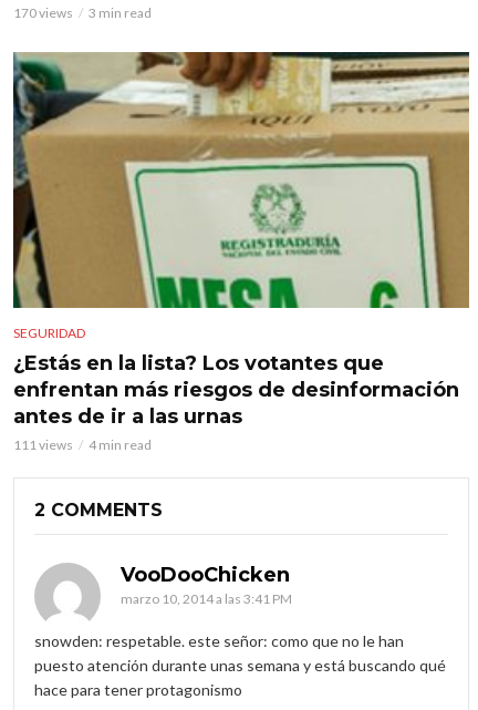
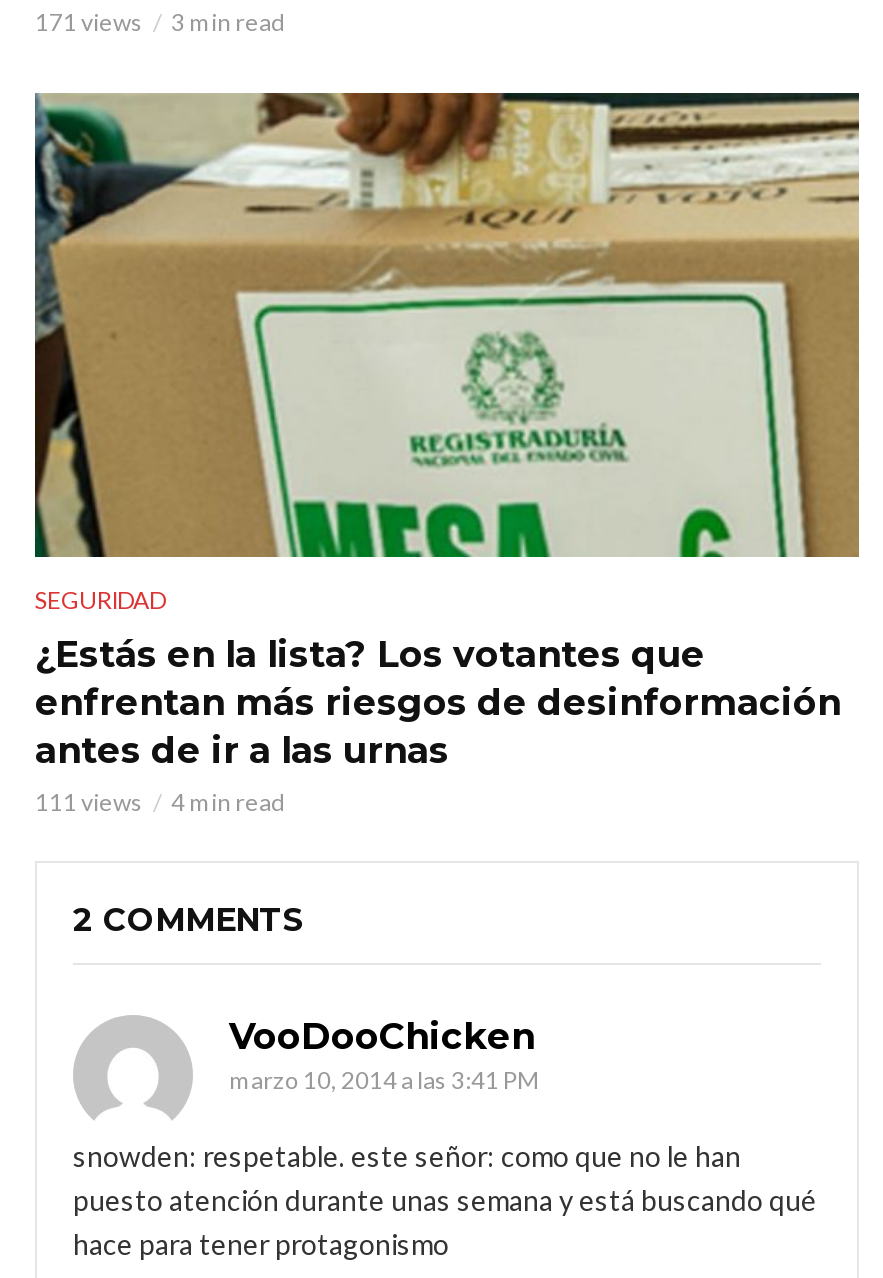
- 170 views 3 min read
+ 171 views 3 min read
